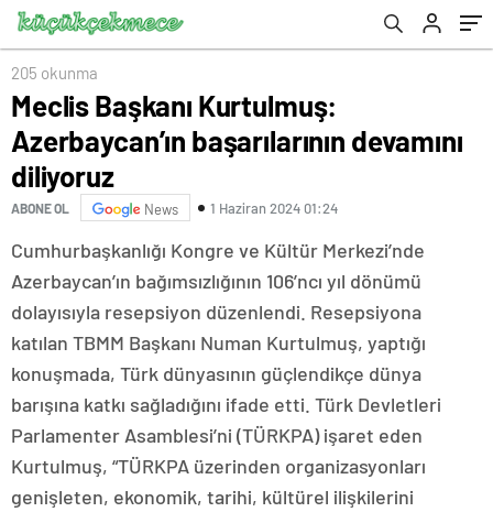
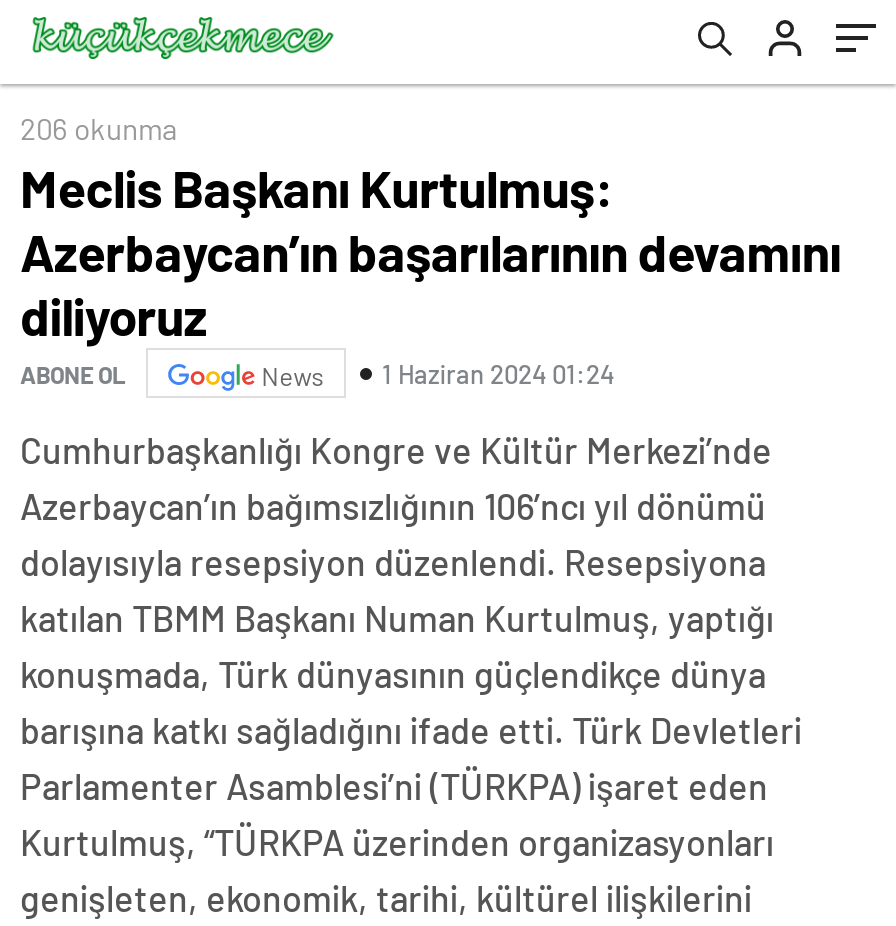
- 205 okunma
+ 206 okunma
